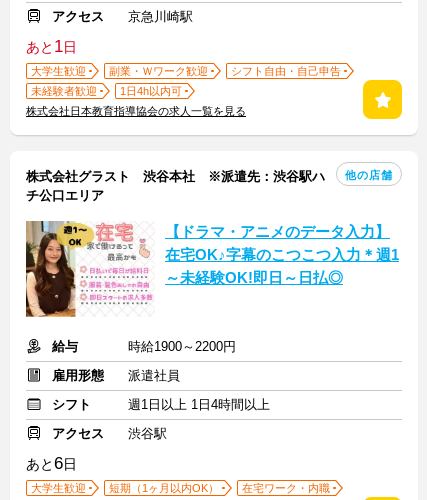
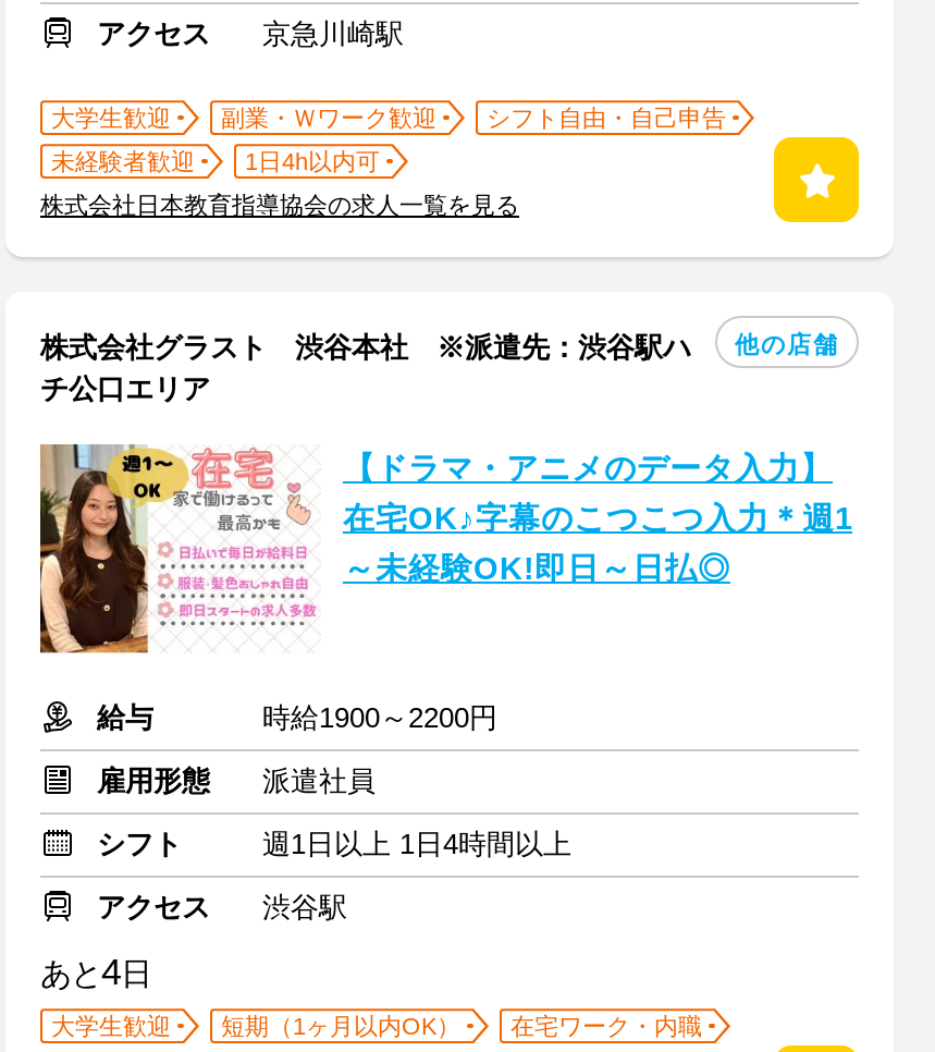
- あと1日

- あと6日
+ あと4日
